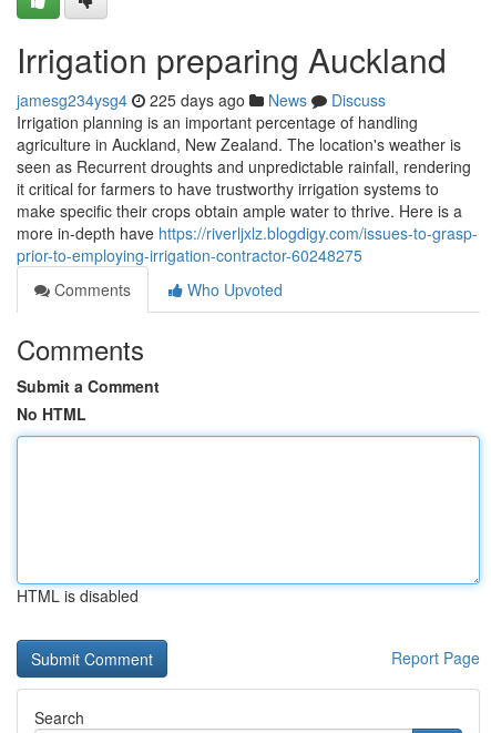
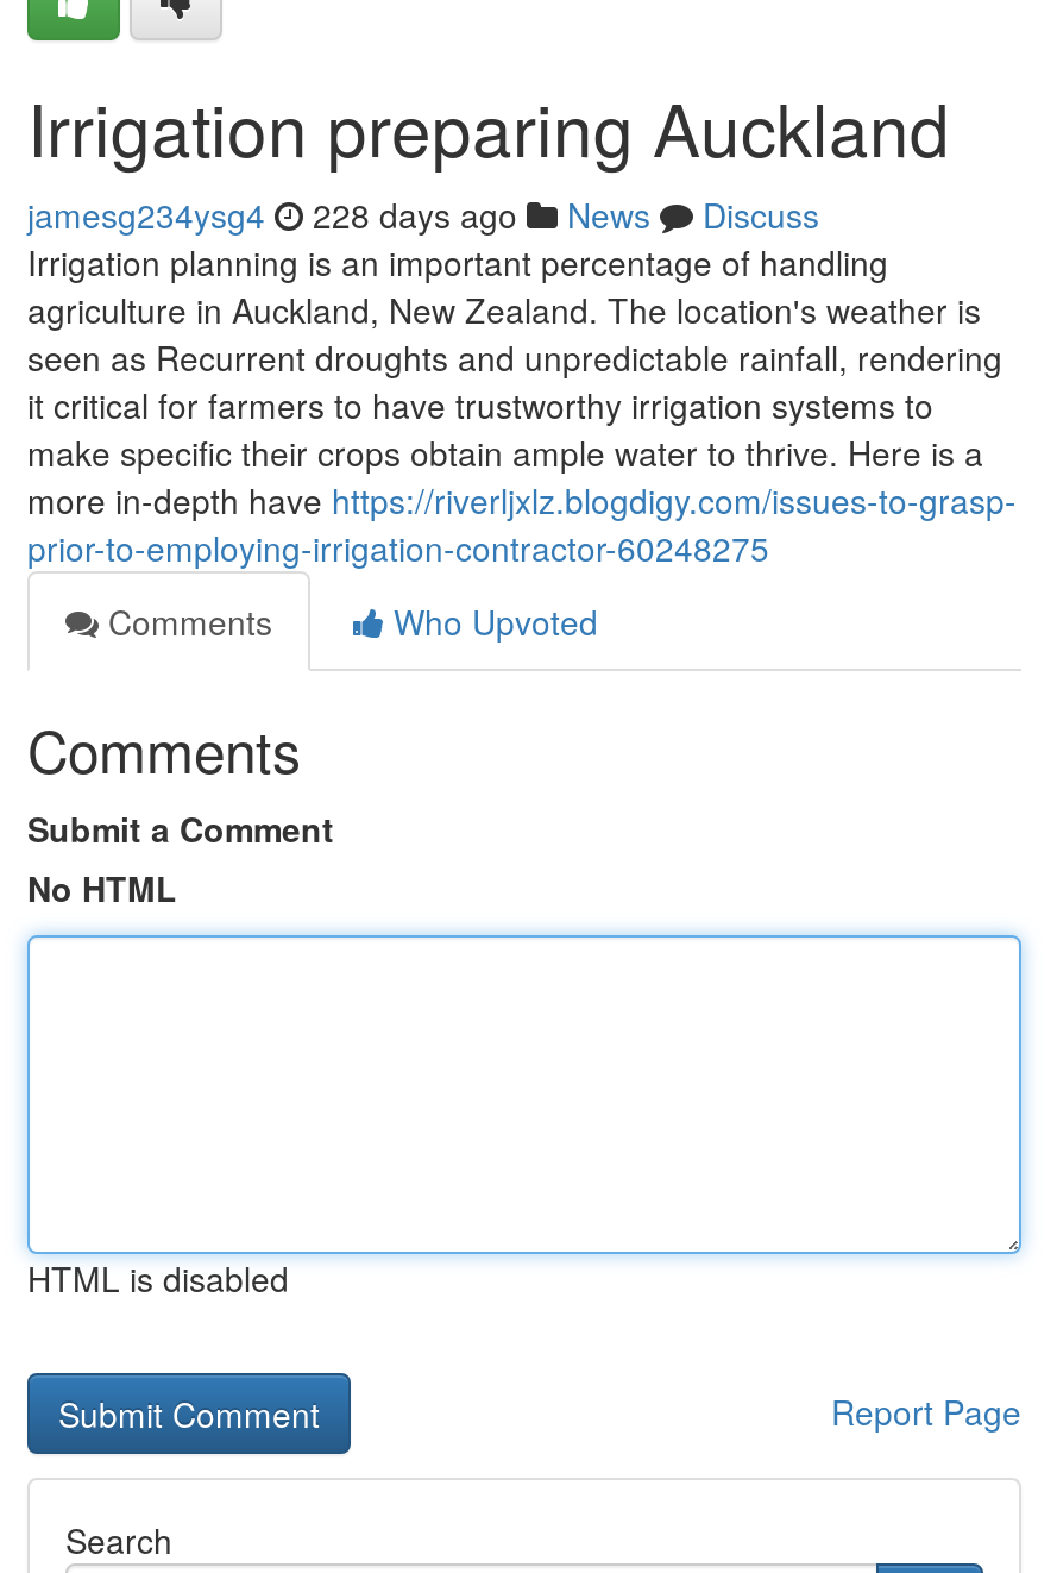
- jamesg234ysg4 225 days ago News Discuss
+ jamesg234ysg4 228 days ago News Discuss
